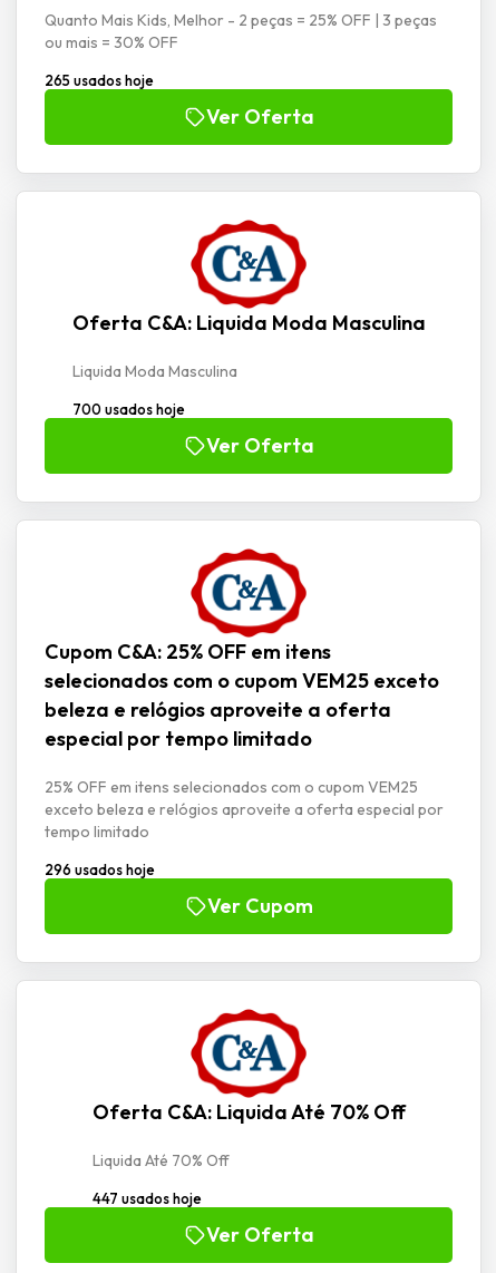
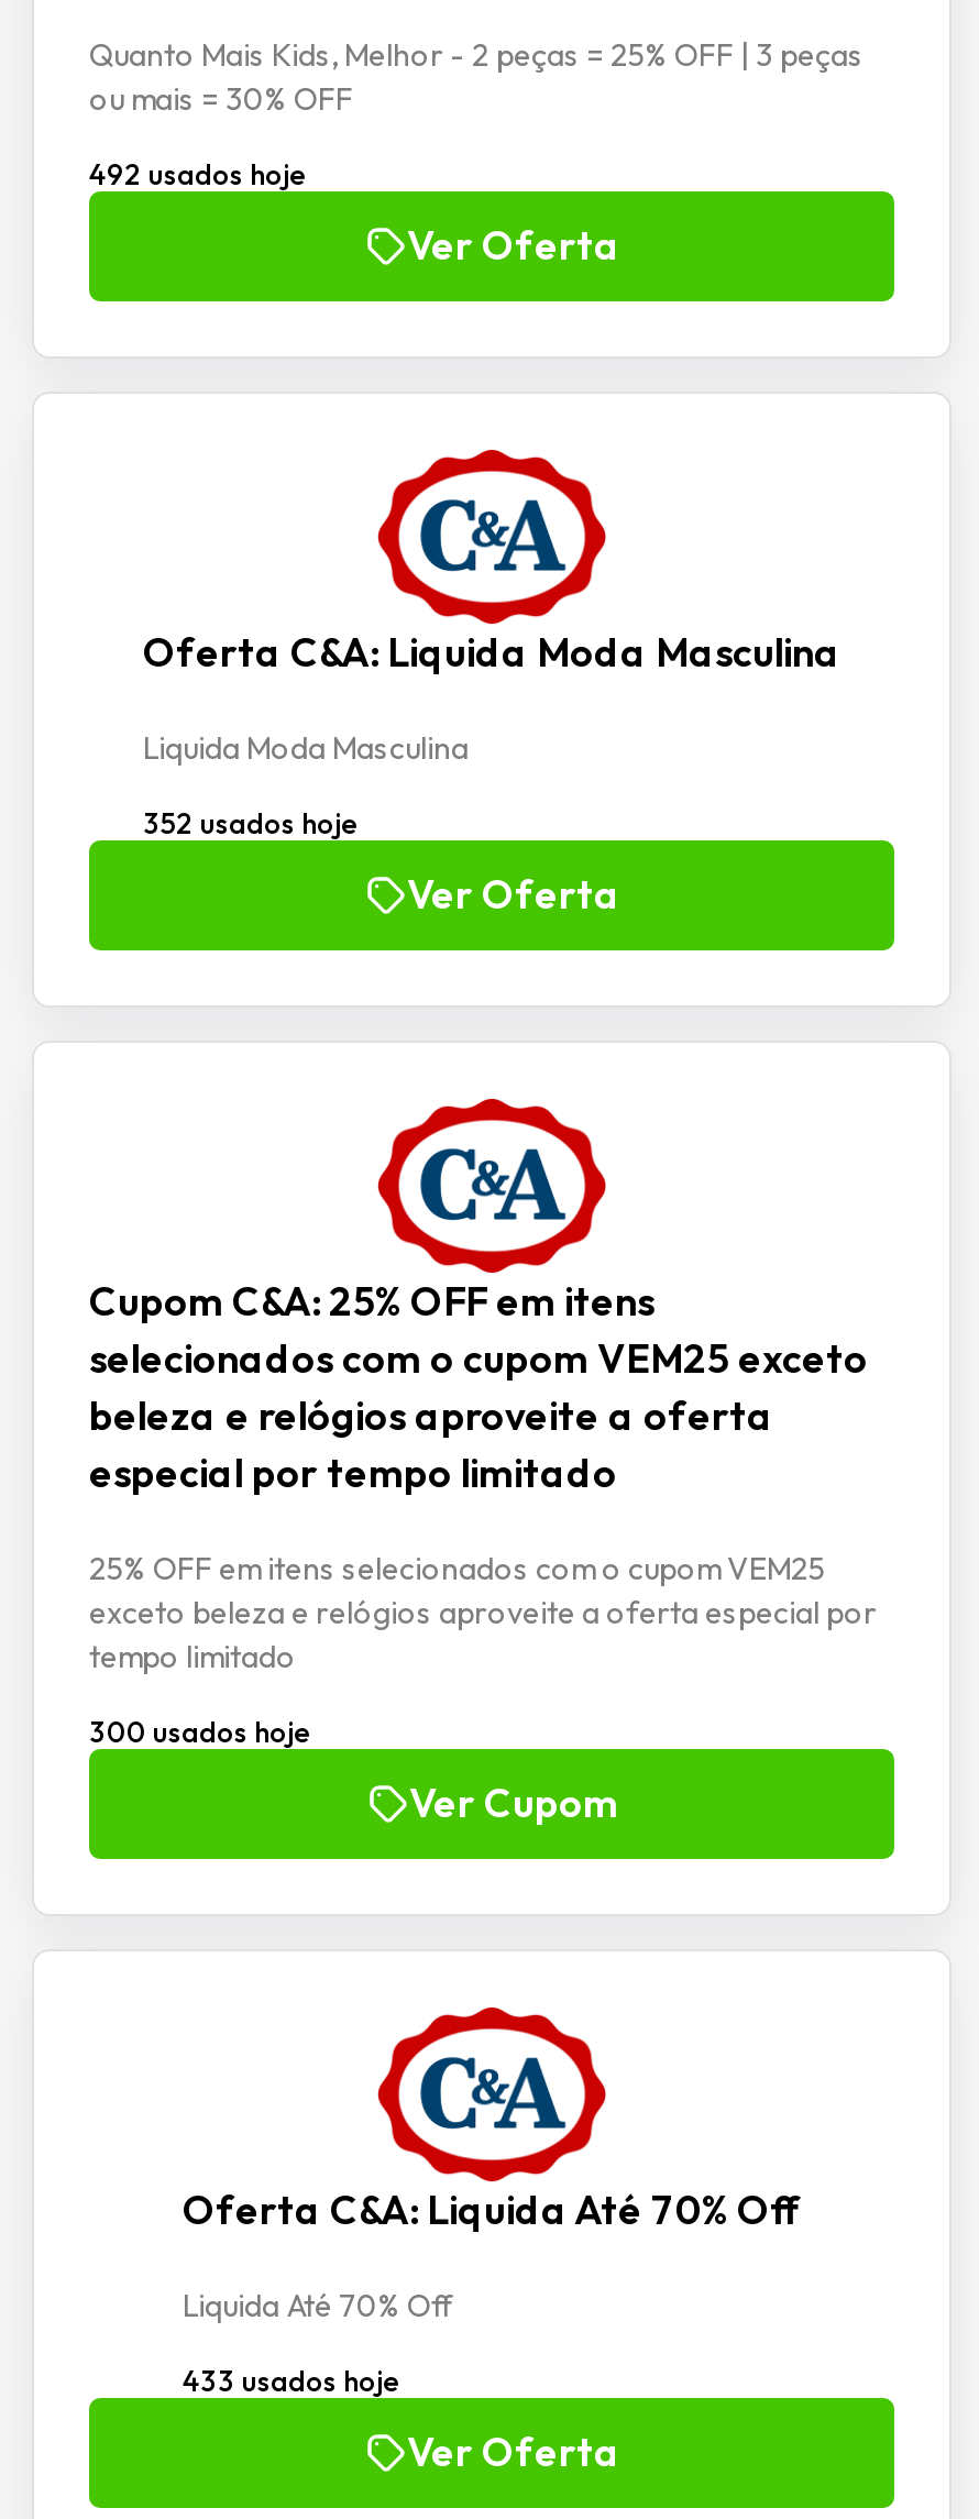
- 265 usados hoje
+ 492 usados hoje

- 700 usados hoje
+ 352 usados hoje

- 296 usados hoje
+ 300 usados hoje

- 447 usados hoje
+ 433 usados hoje
